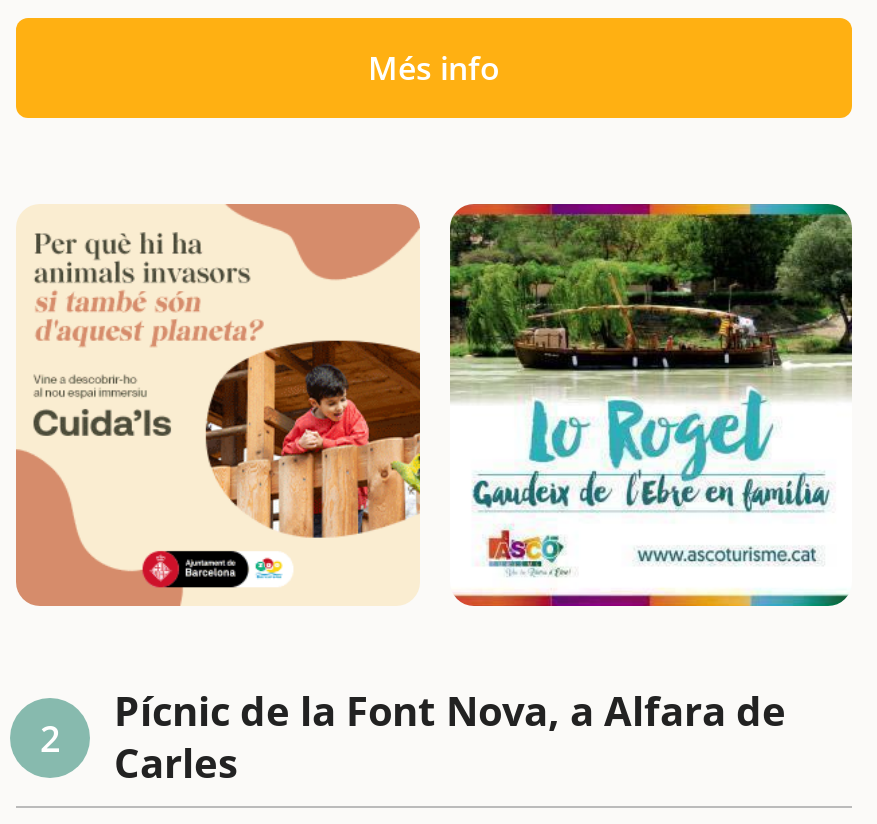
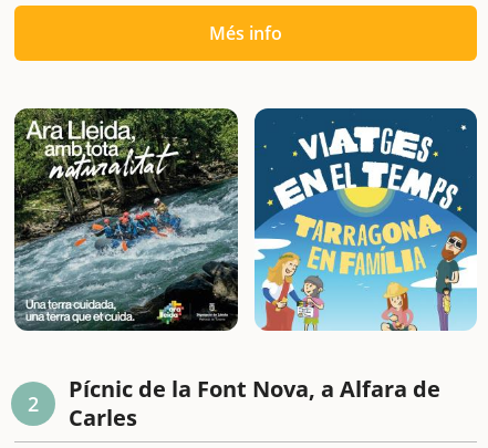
- [image]
+ [image]

- [image]
+ [image]
